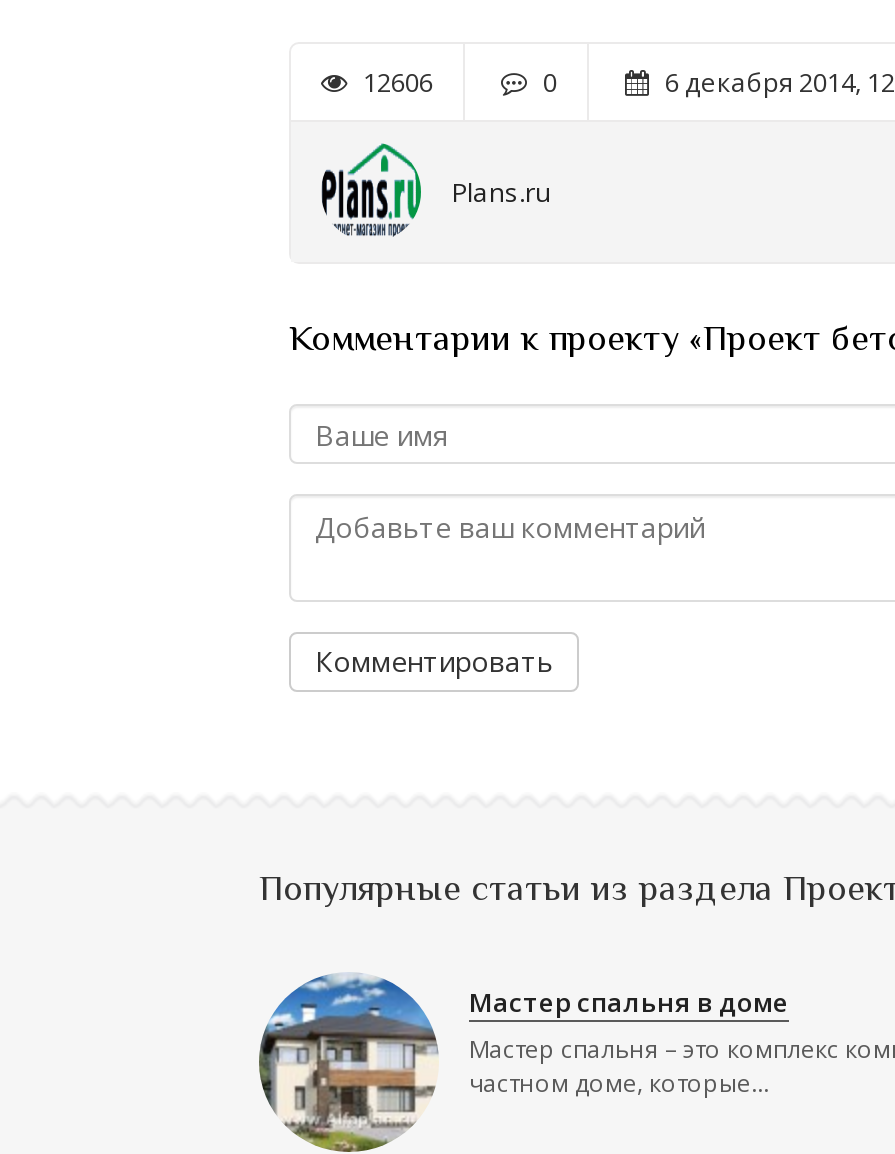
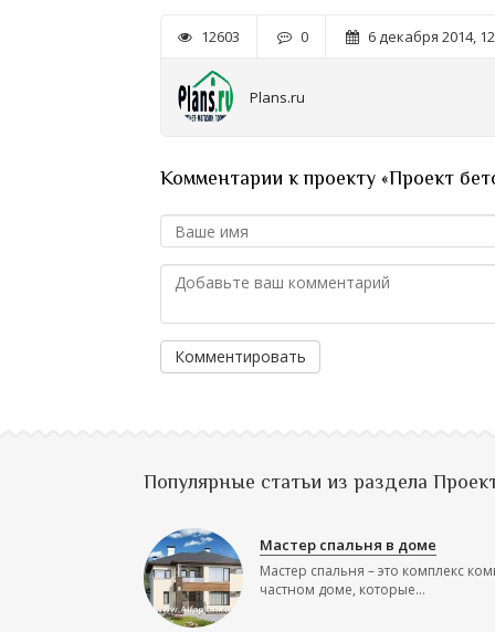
- 12606
+ 12603
